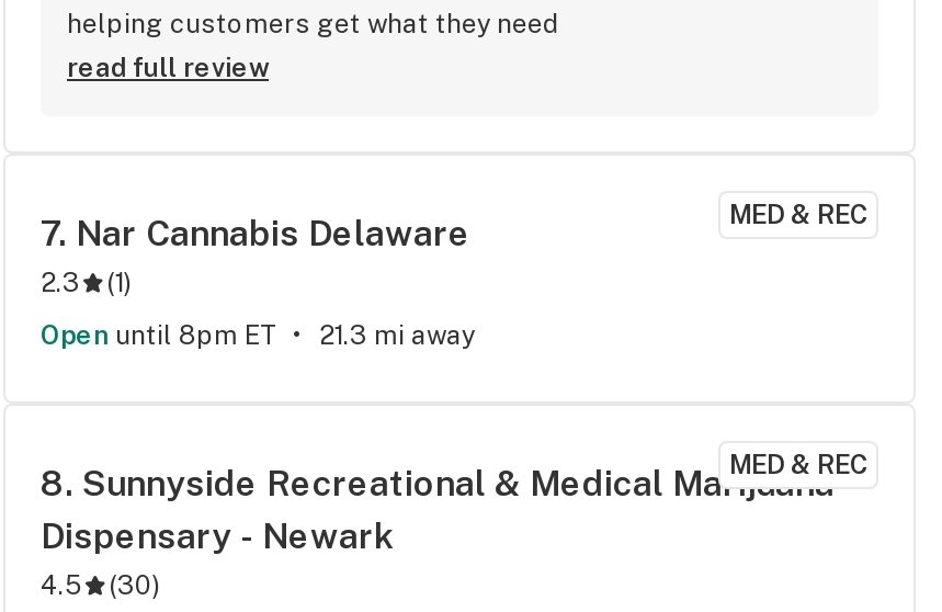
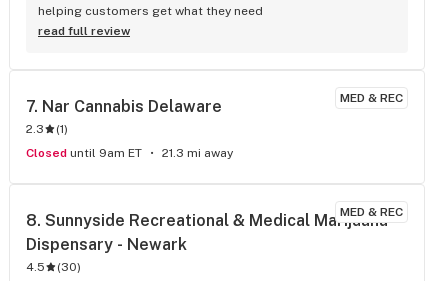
- Open until 8pm ET
+ Closed until 9am ET
